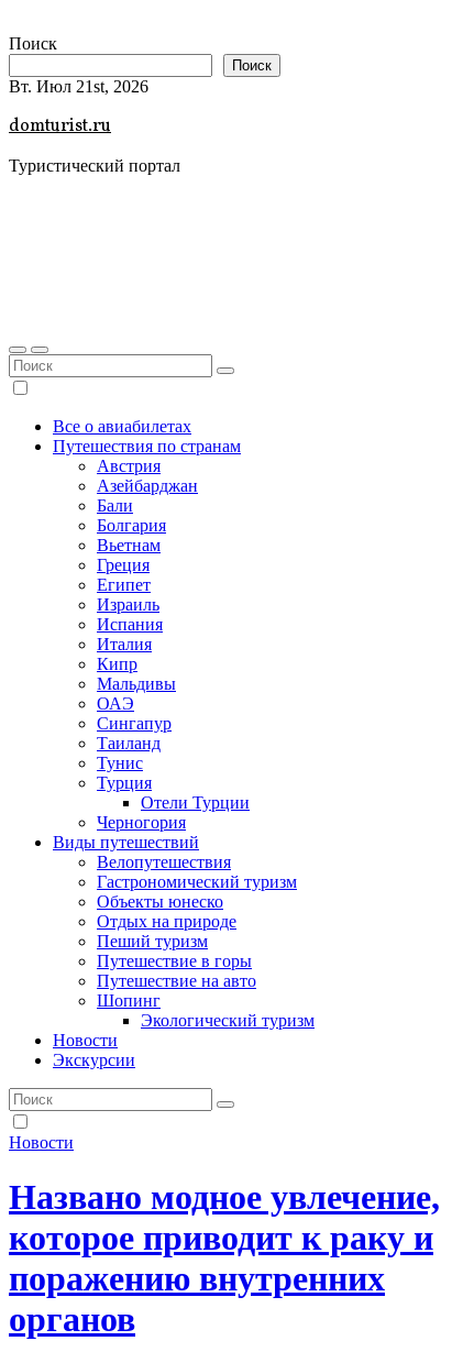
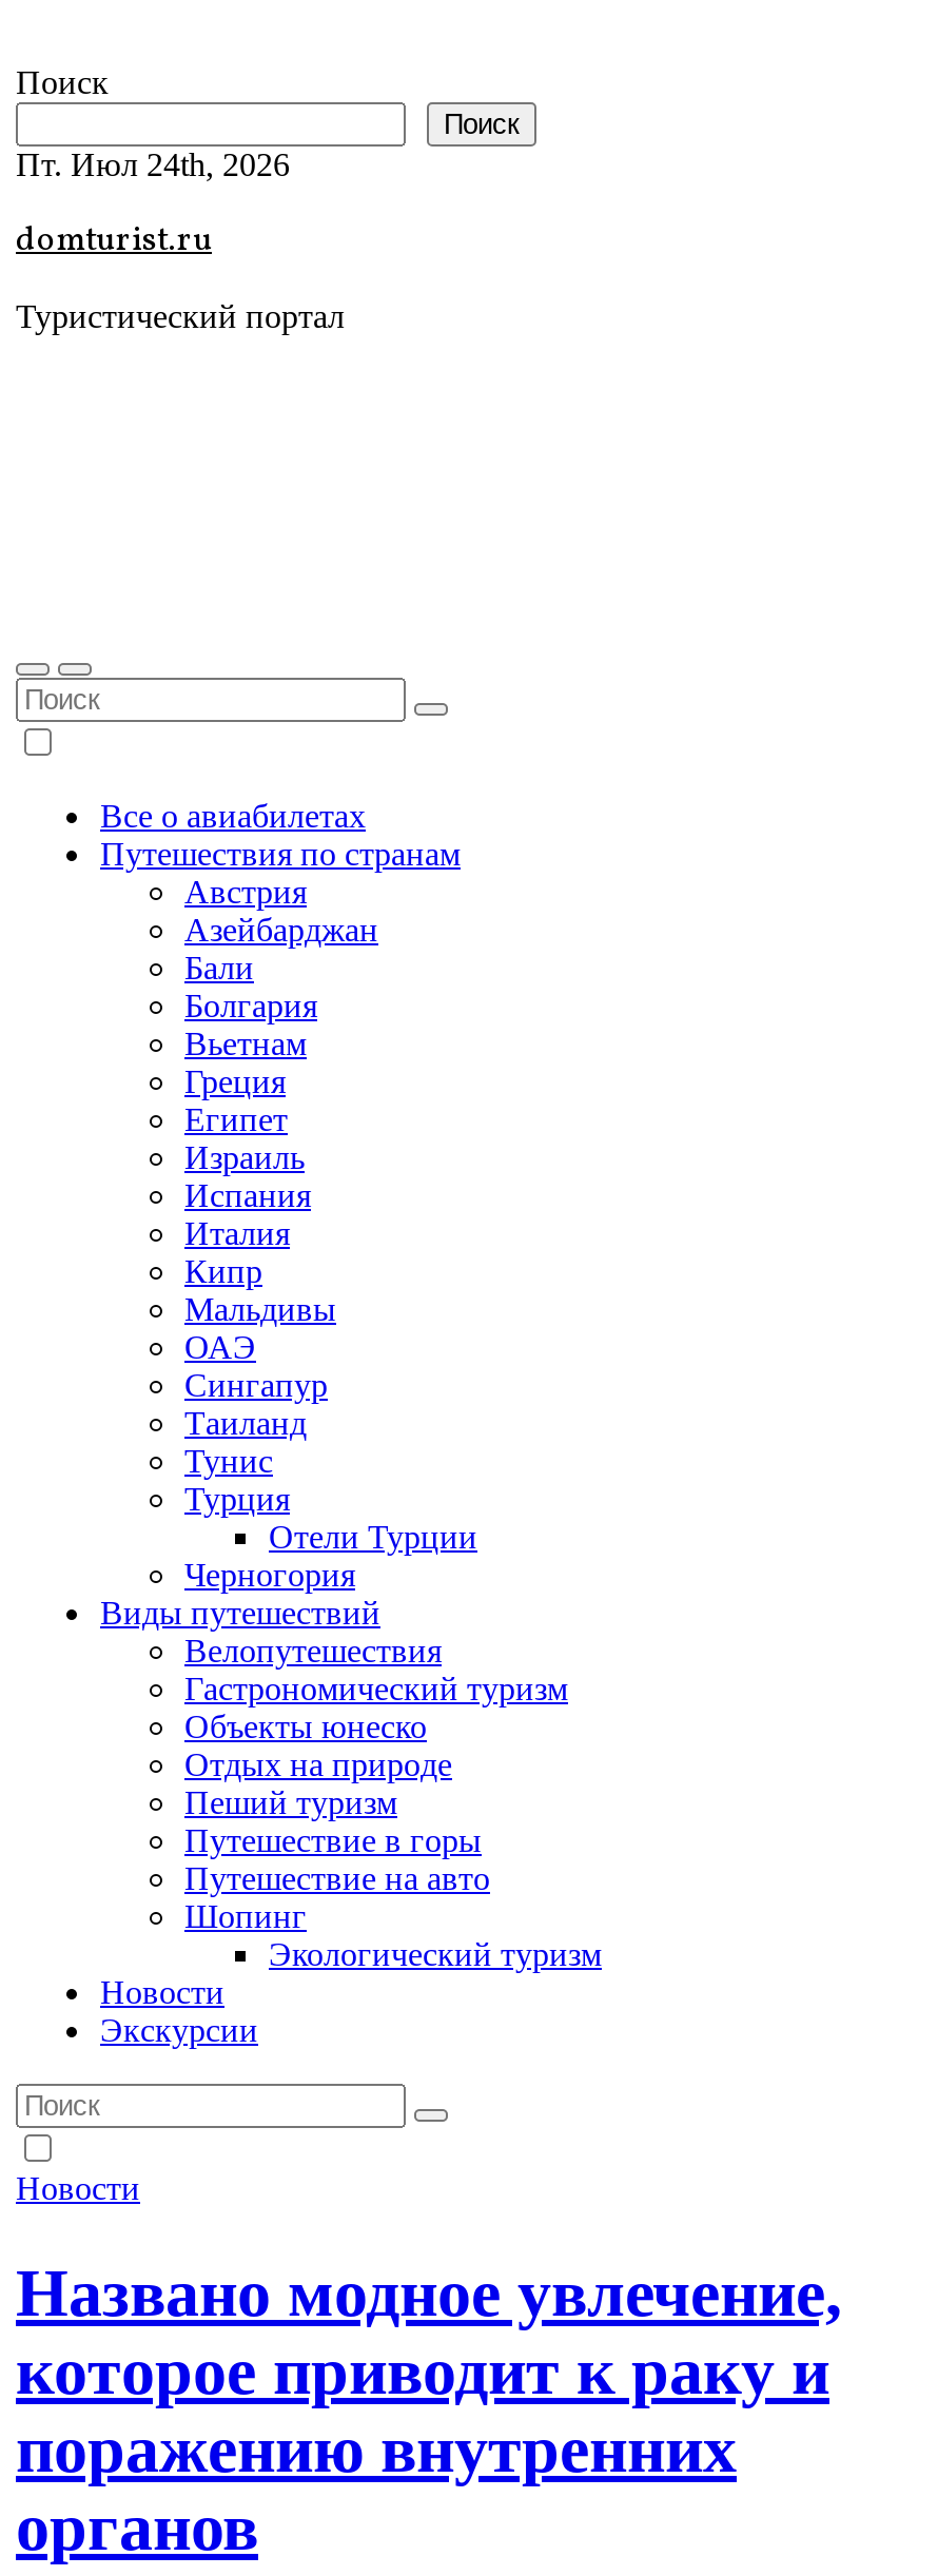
- Вт. Июл 21st, 2026
+ Пт. Июл 24th, 2026
